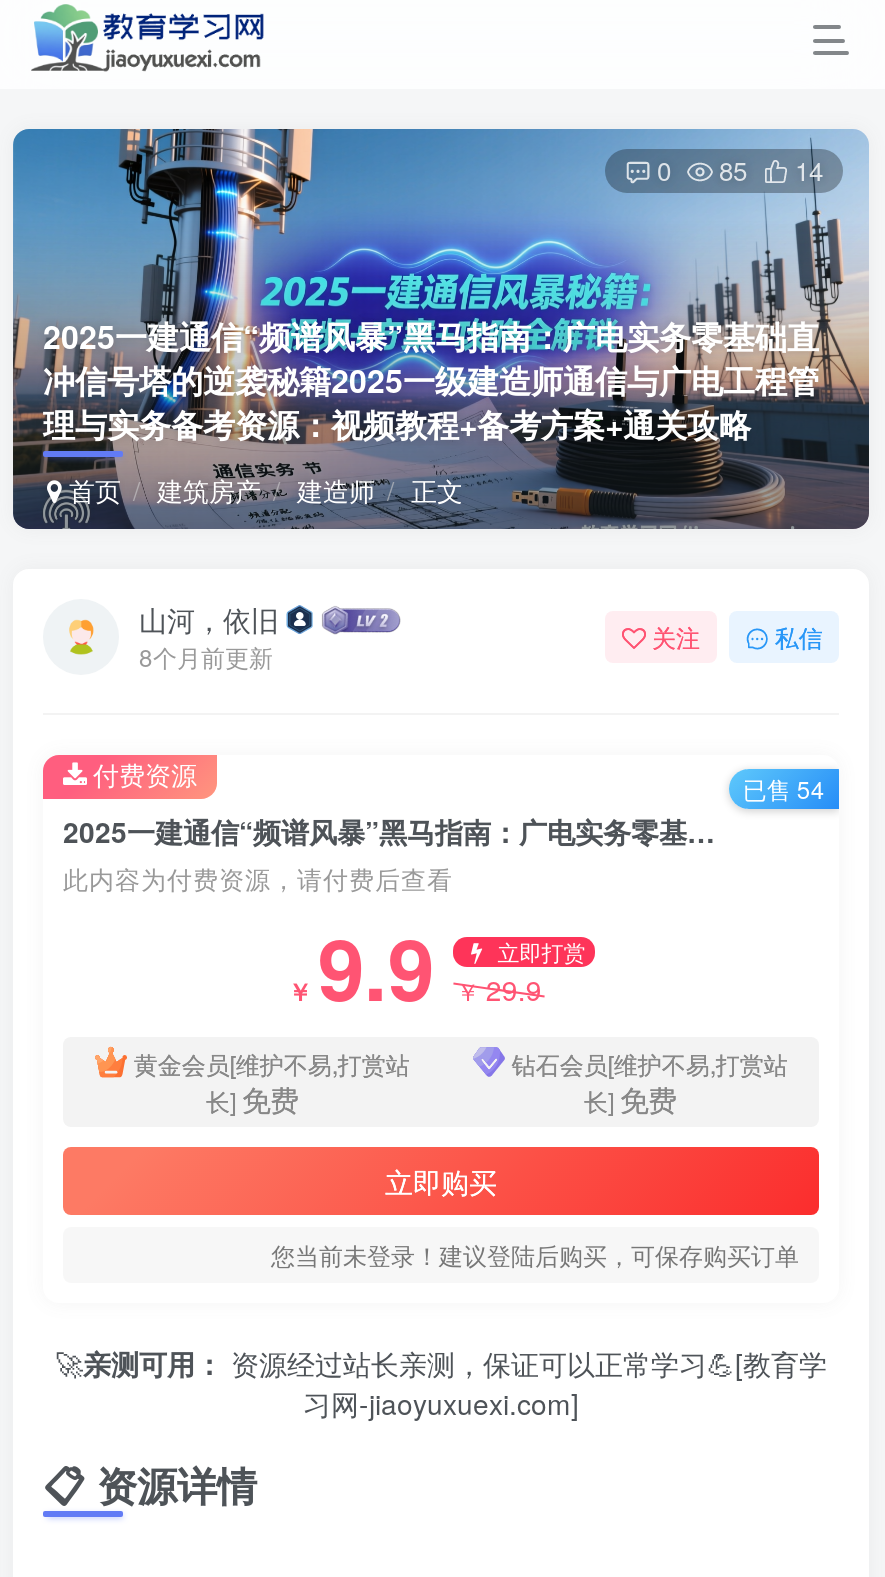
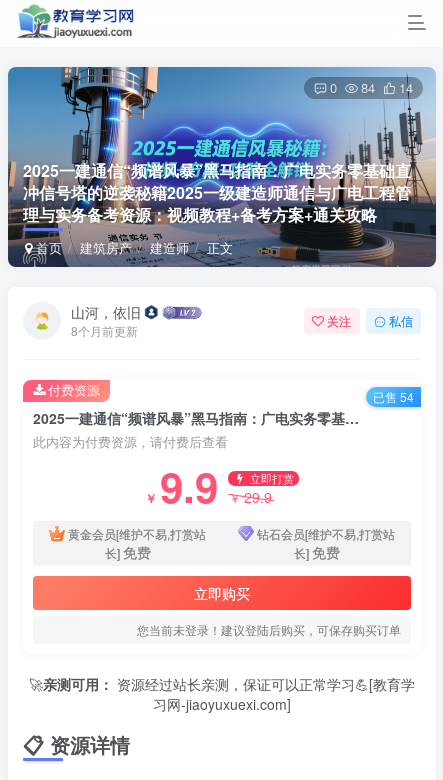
- 0 85 14
+ 0 84 14
